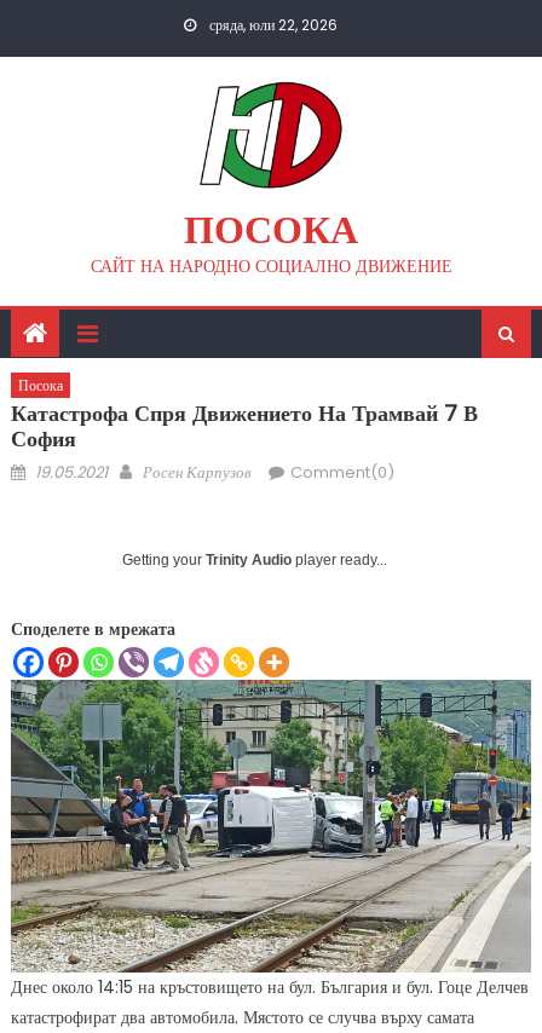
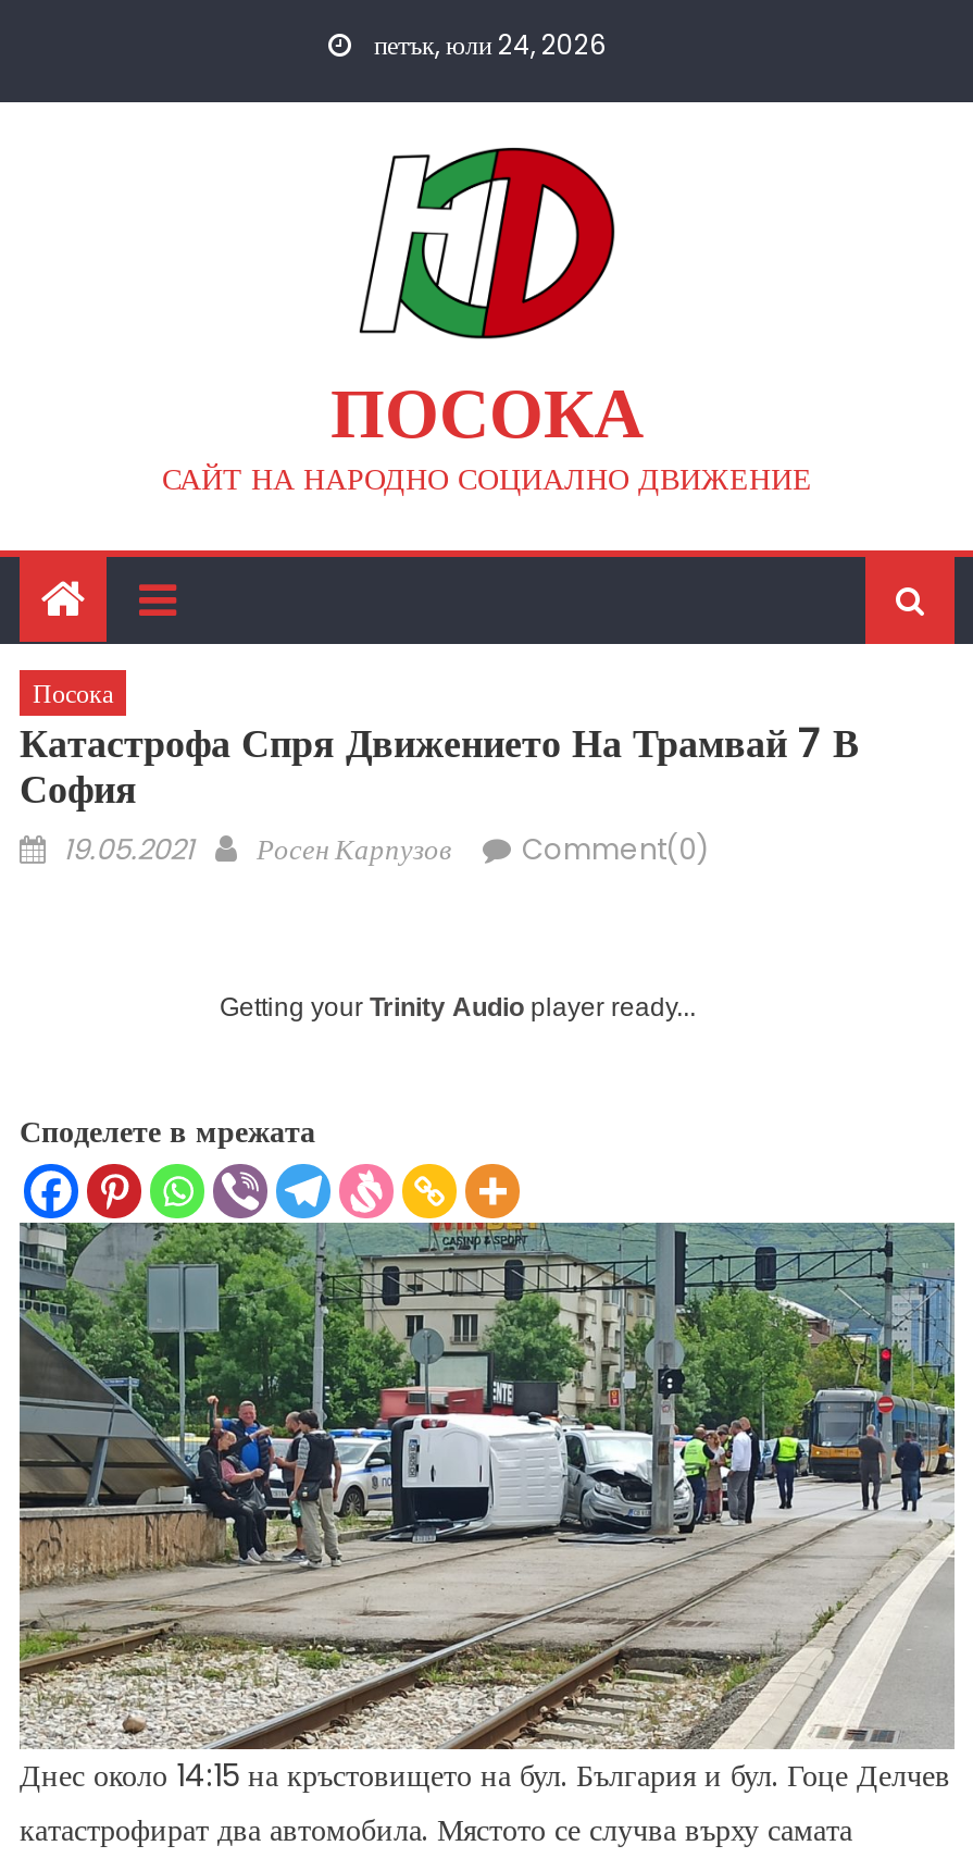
- сряда, юли 22, 2026
+ петък, юли 24, 2026
